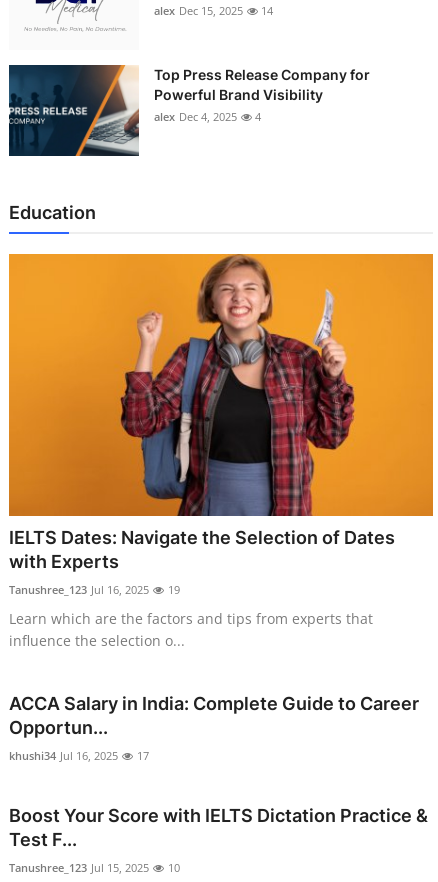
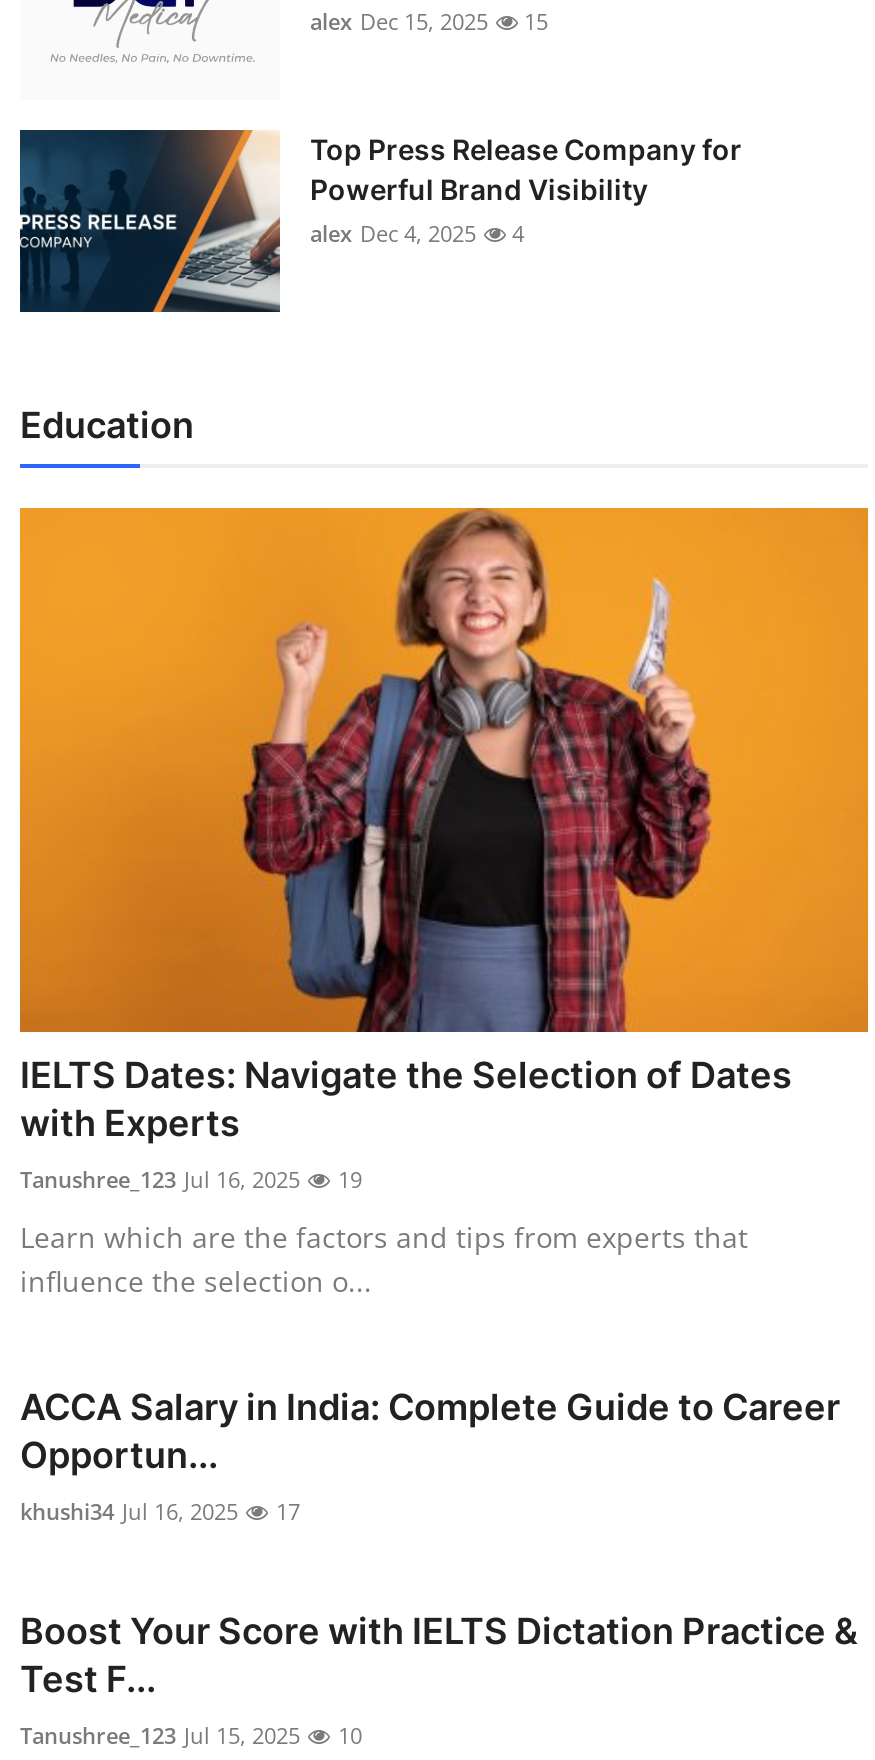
- alex Dec 15, 2025 14
+ alex Dec 15, 2025 15
